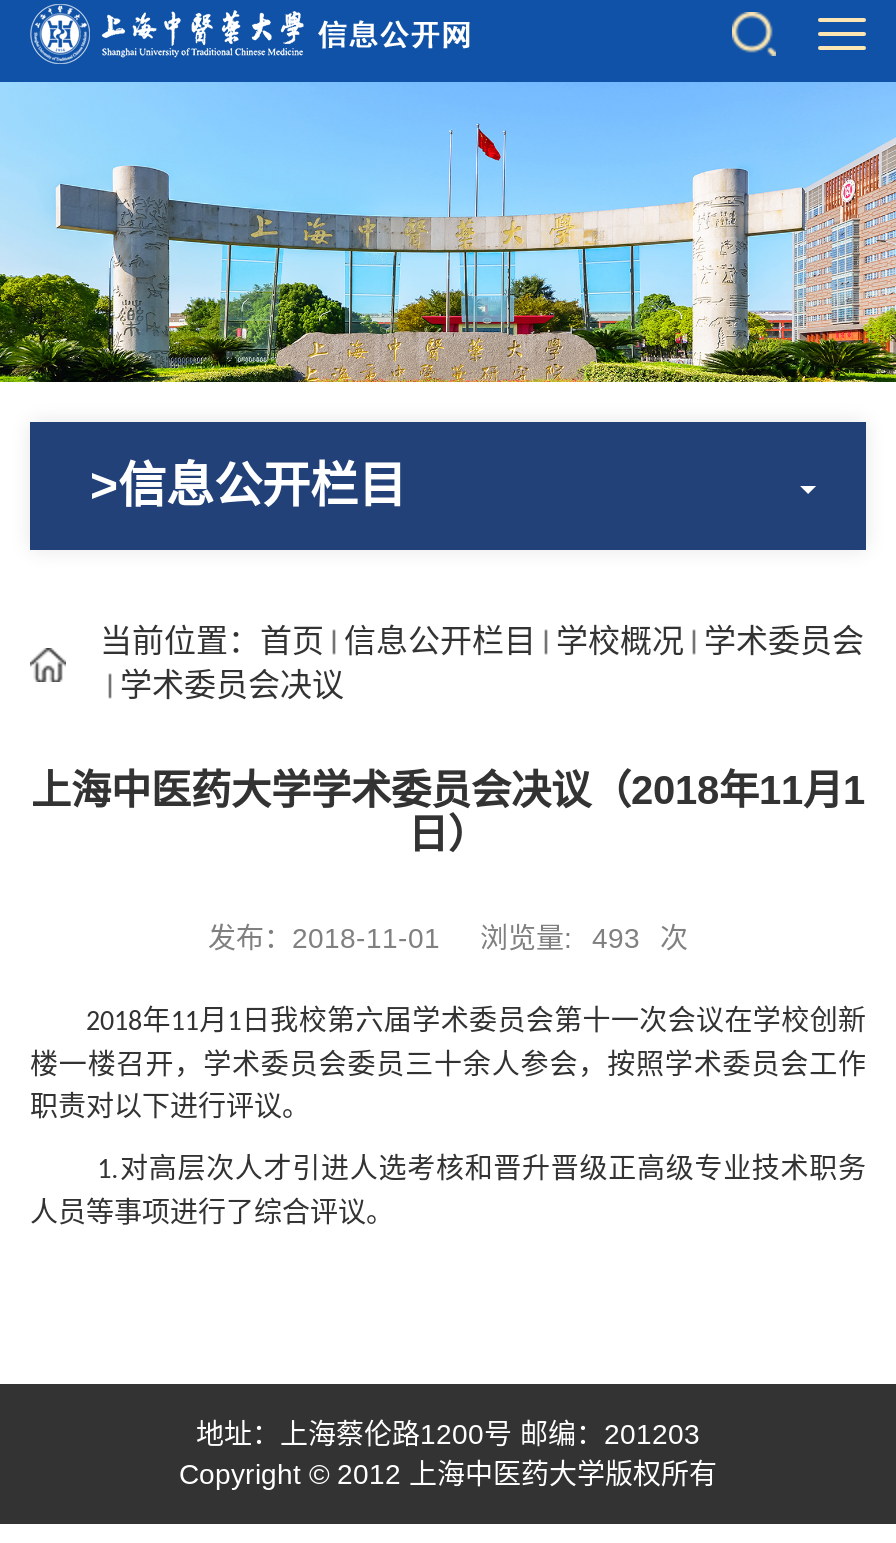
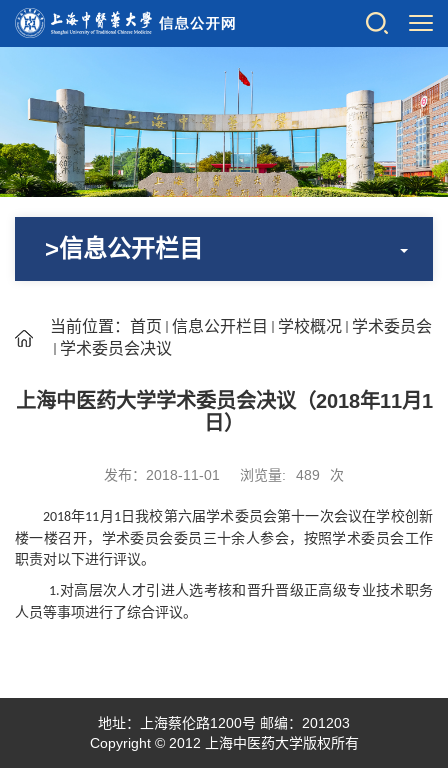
- 发布：2018-11-01 浏览量: 493 次
+ 发布：2018-11-01 浏览量: 489 次
